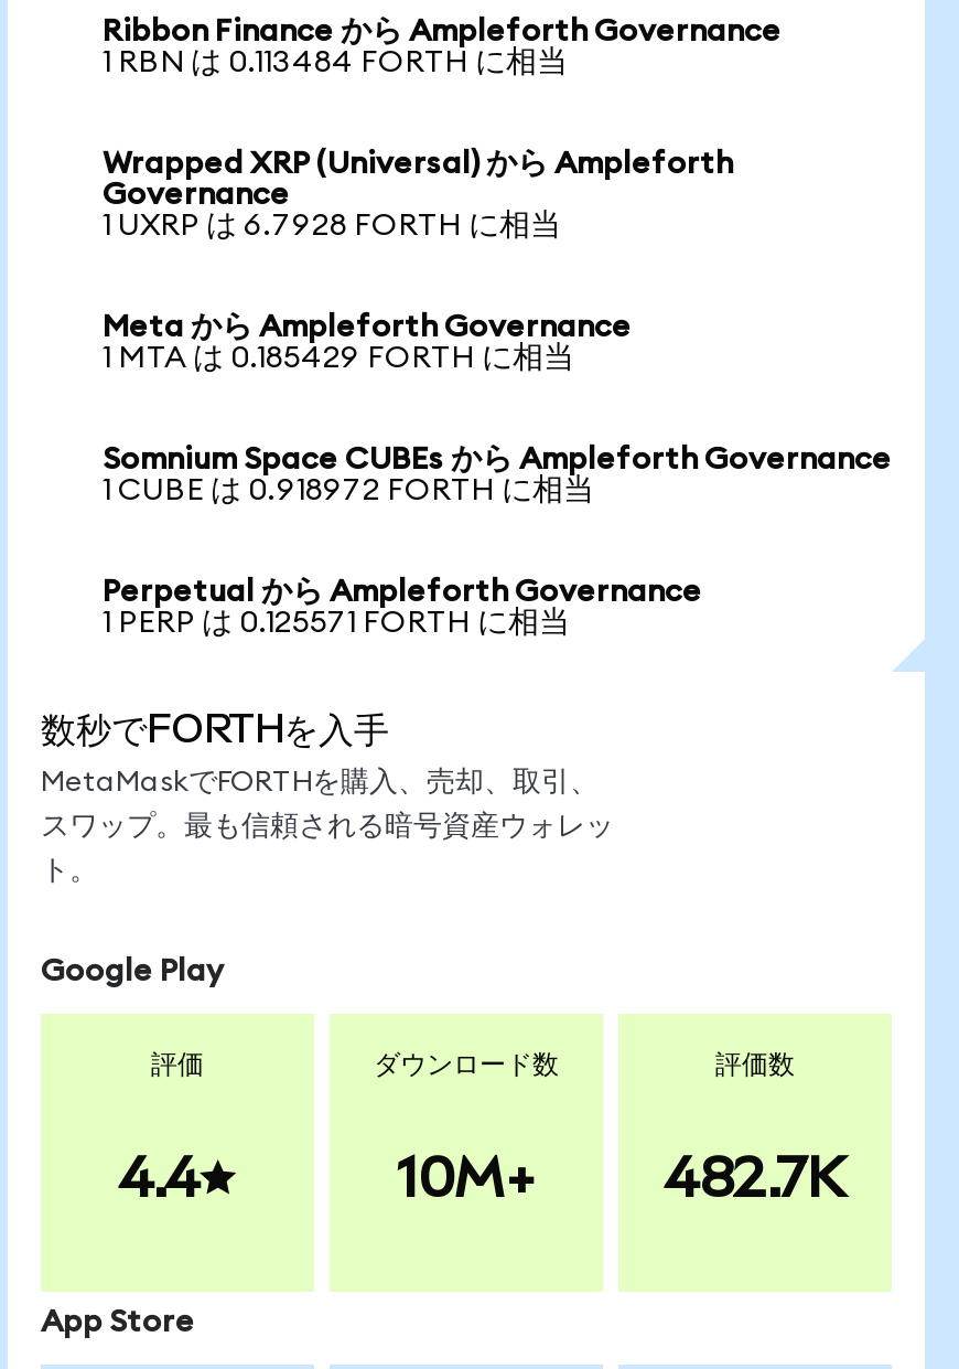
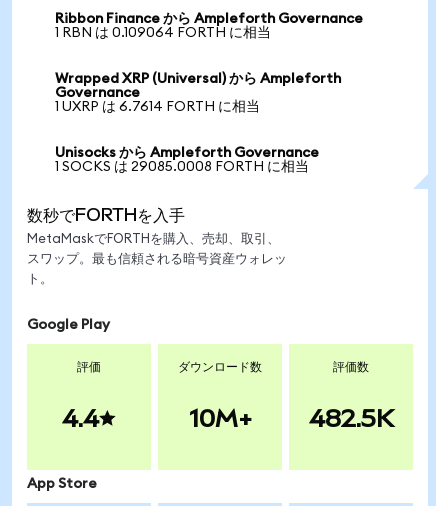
- 1 RBN は 0.113484 FORTH に相当
+ 1 RBN は 0.109064 FORTH に相当

- 1 UXRP は 6.7928 FORTH に相当
- Meta から Ampleforth Governance
- 1 MTA は 0.185429 FORTH に相当
- Somnium Space CUBEs から Ampleforth Governance
- 1 CUBE は 0.918972 FORTH に相当
- Perpetual から Ampleforth Governance
- 1 PERP は 0.125571 FORTH に相当
+ 1 UXRP は 6.7614 FORTH に相当
+ Unisocks から Ampleforth Governance
+ 1 SOCKS は 29085.0008 FORTH に相当

- 482.7K
+ 482.5K
